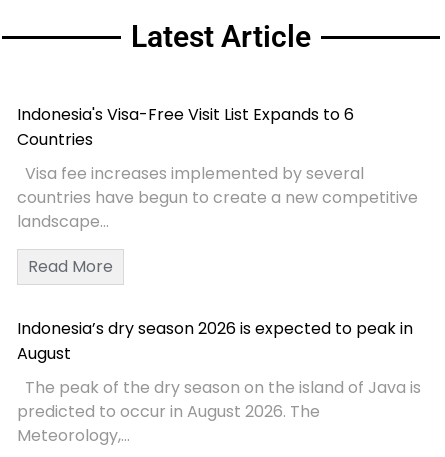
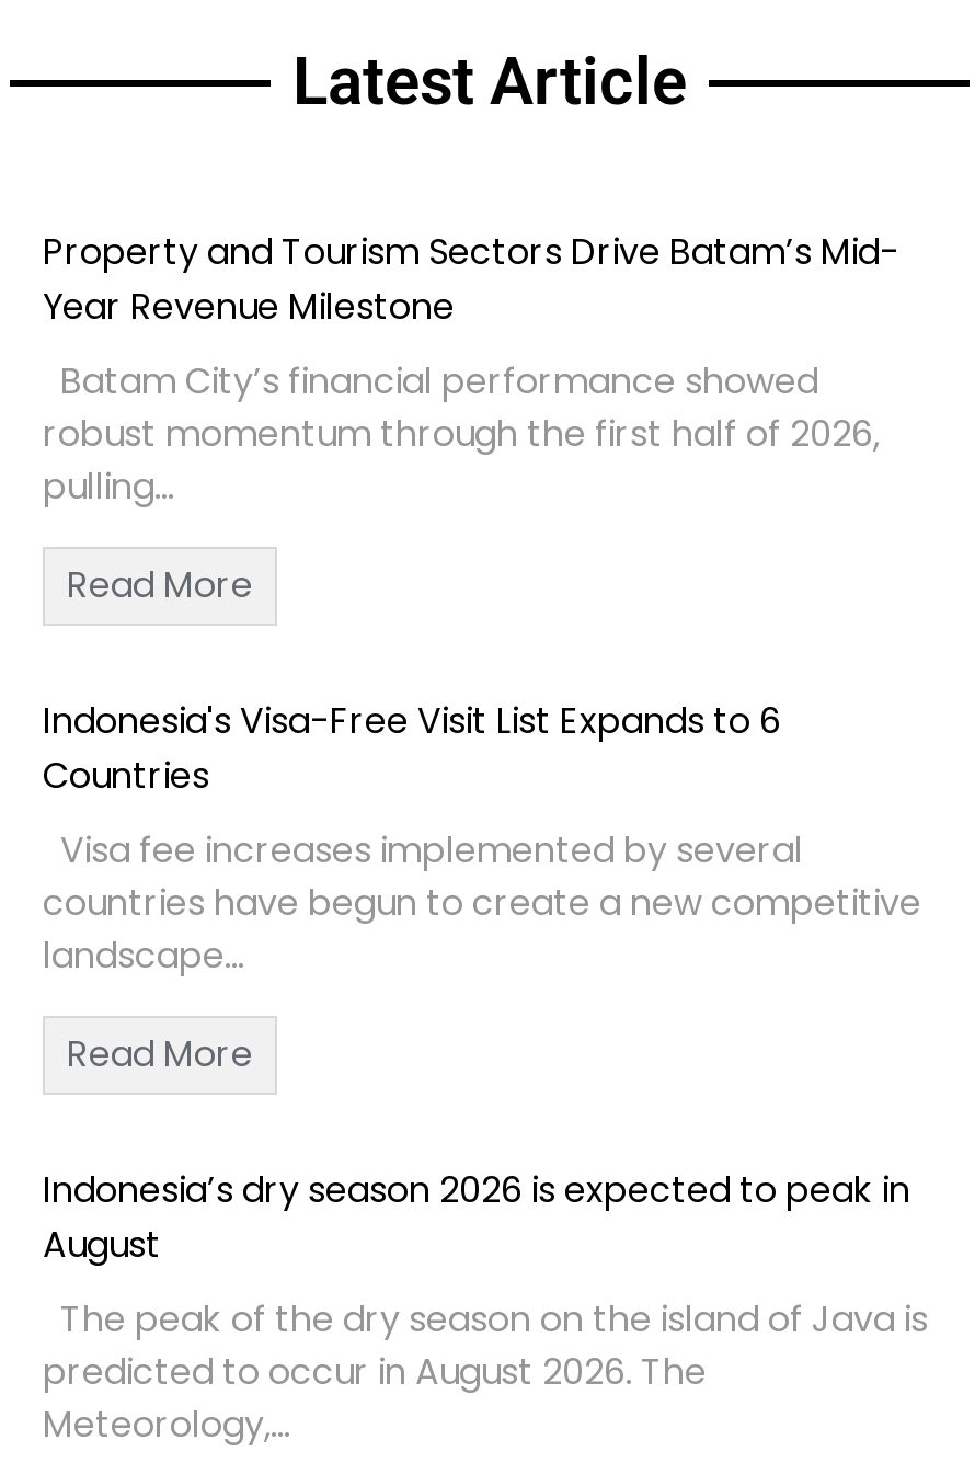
+ Property and Tourism Sectors Drive Batam’s Mid-
+ Year Revenue Milestone
+ Batam City’s financial performance showed
+ robust momentum through the first half of 2026,
+ pulling...
+ Read More
